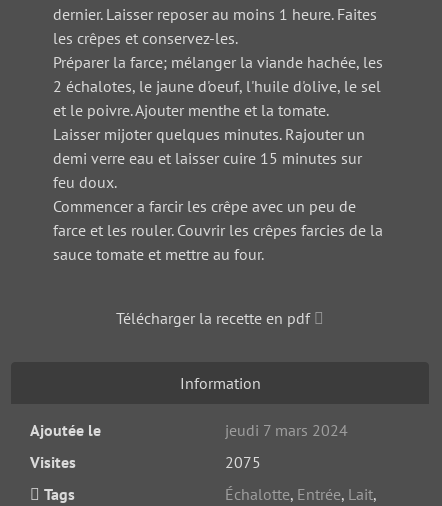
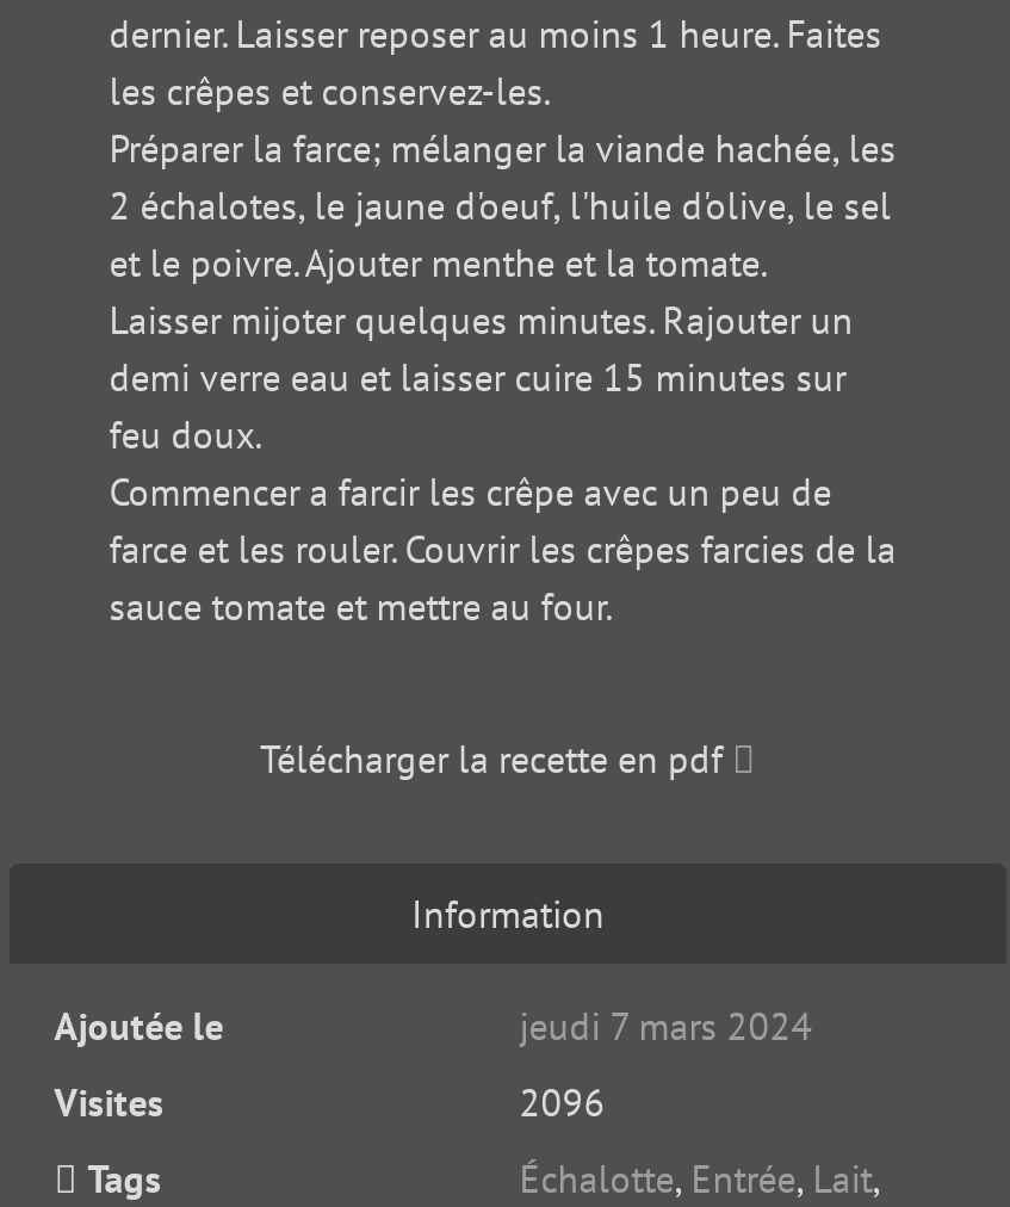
- 2075
+ 2096
